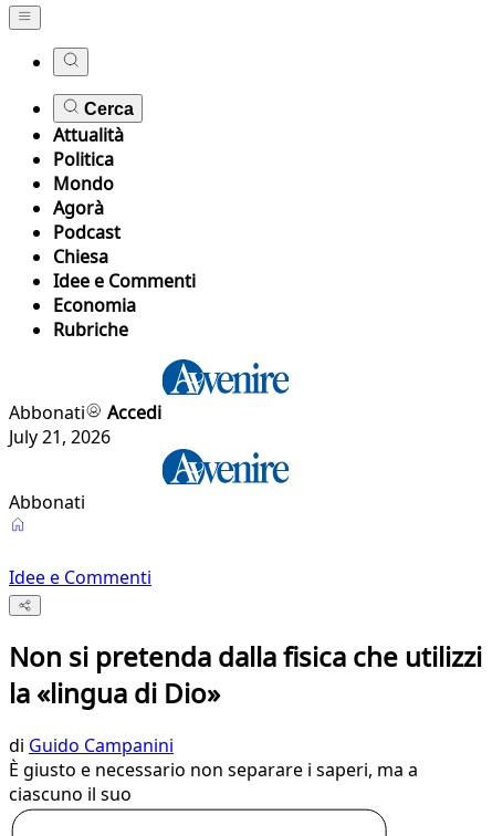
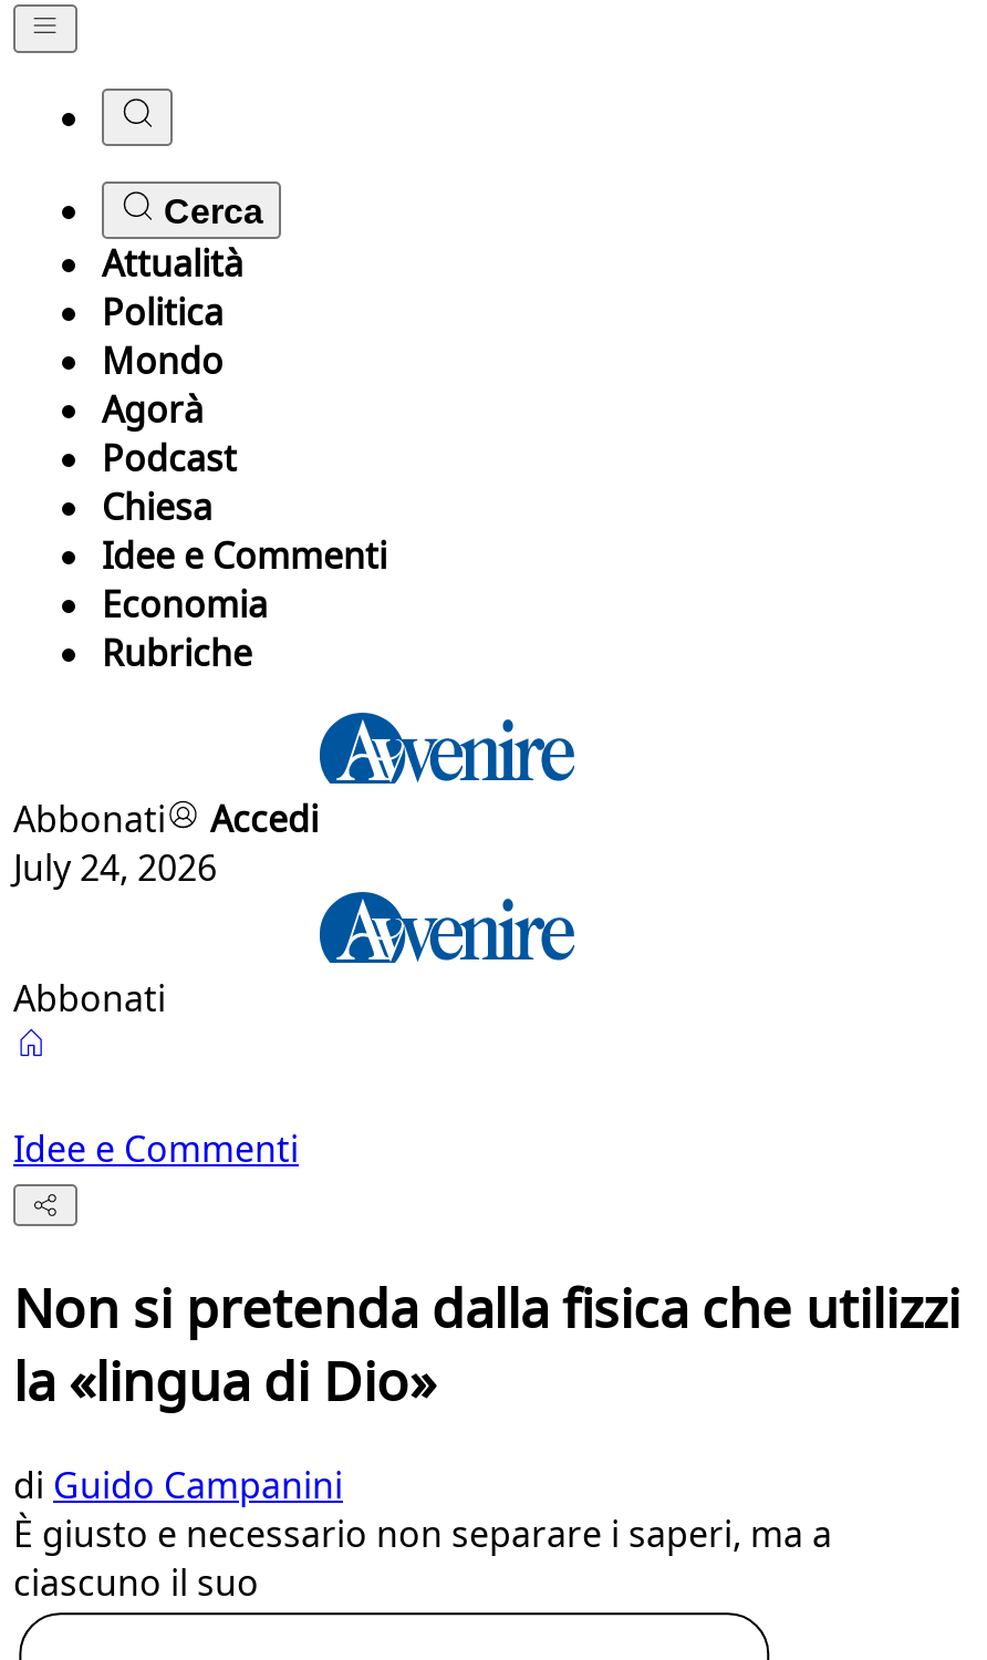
- July 21, 2026
+ July 24, 2026
